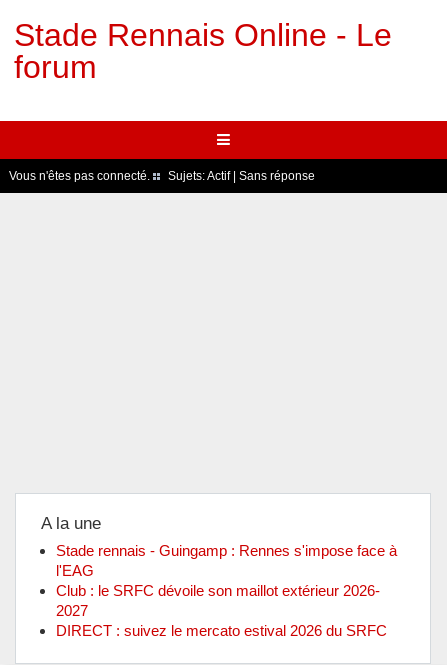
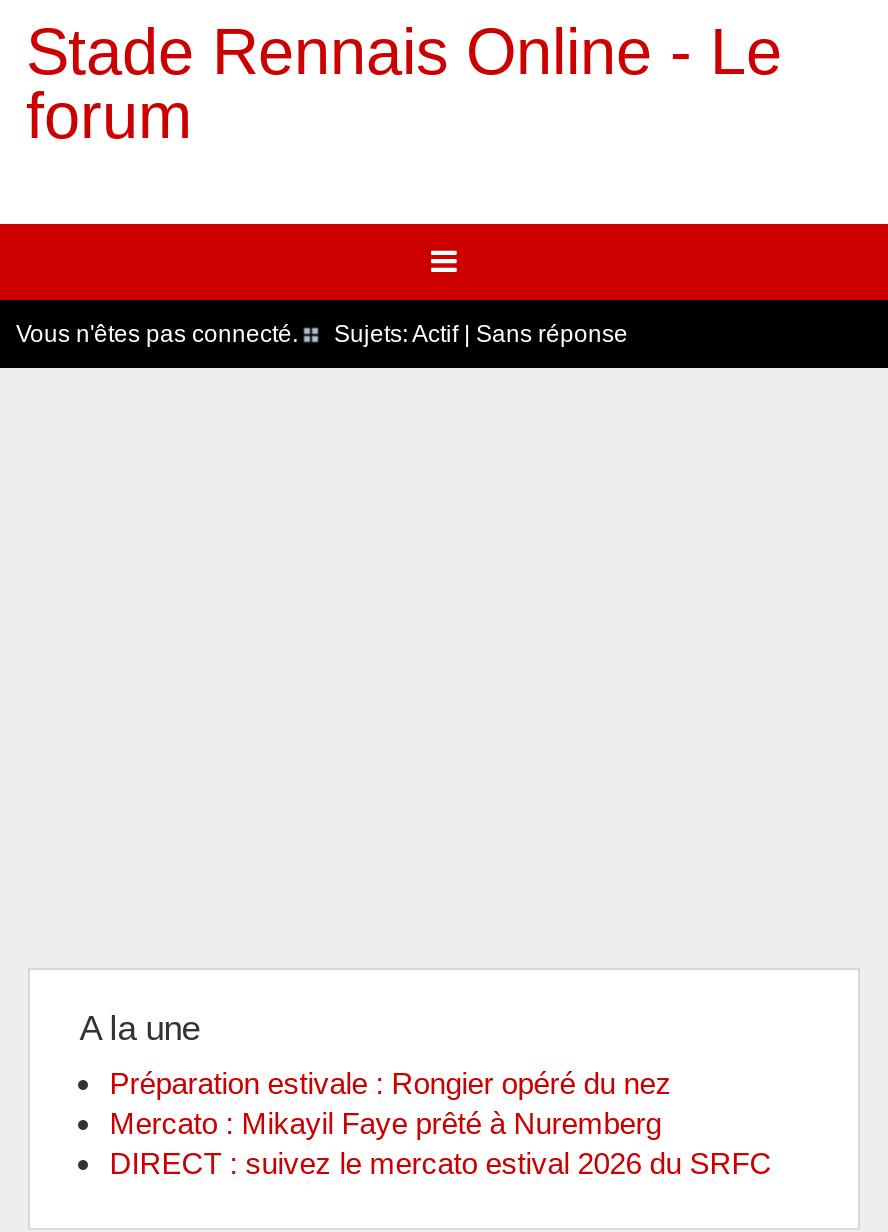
- Stade rennais - Guingamp : Rennes s'impose face à
- l'EAG
- Club : le SRFC dévoile son maillot extérieur 2026-
- 2027
+ Préparation estivale : Rongier opéré du nez
+ Mercato : Mikayil Faye prêté à Nuremberg
